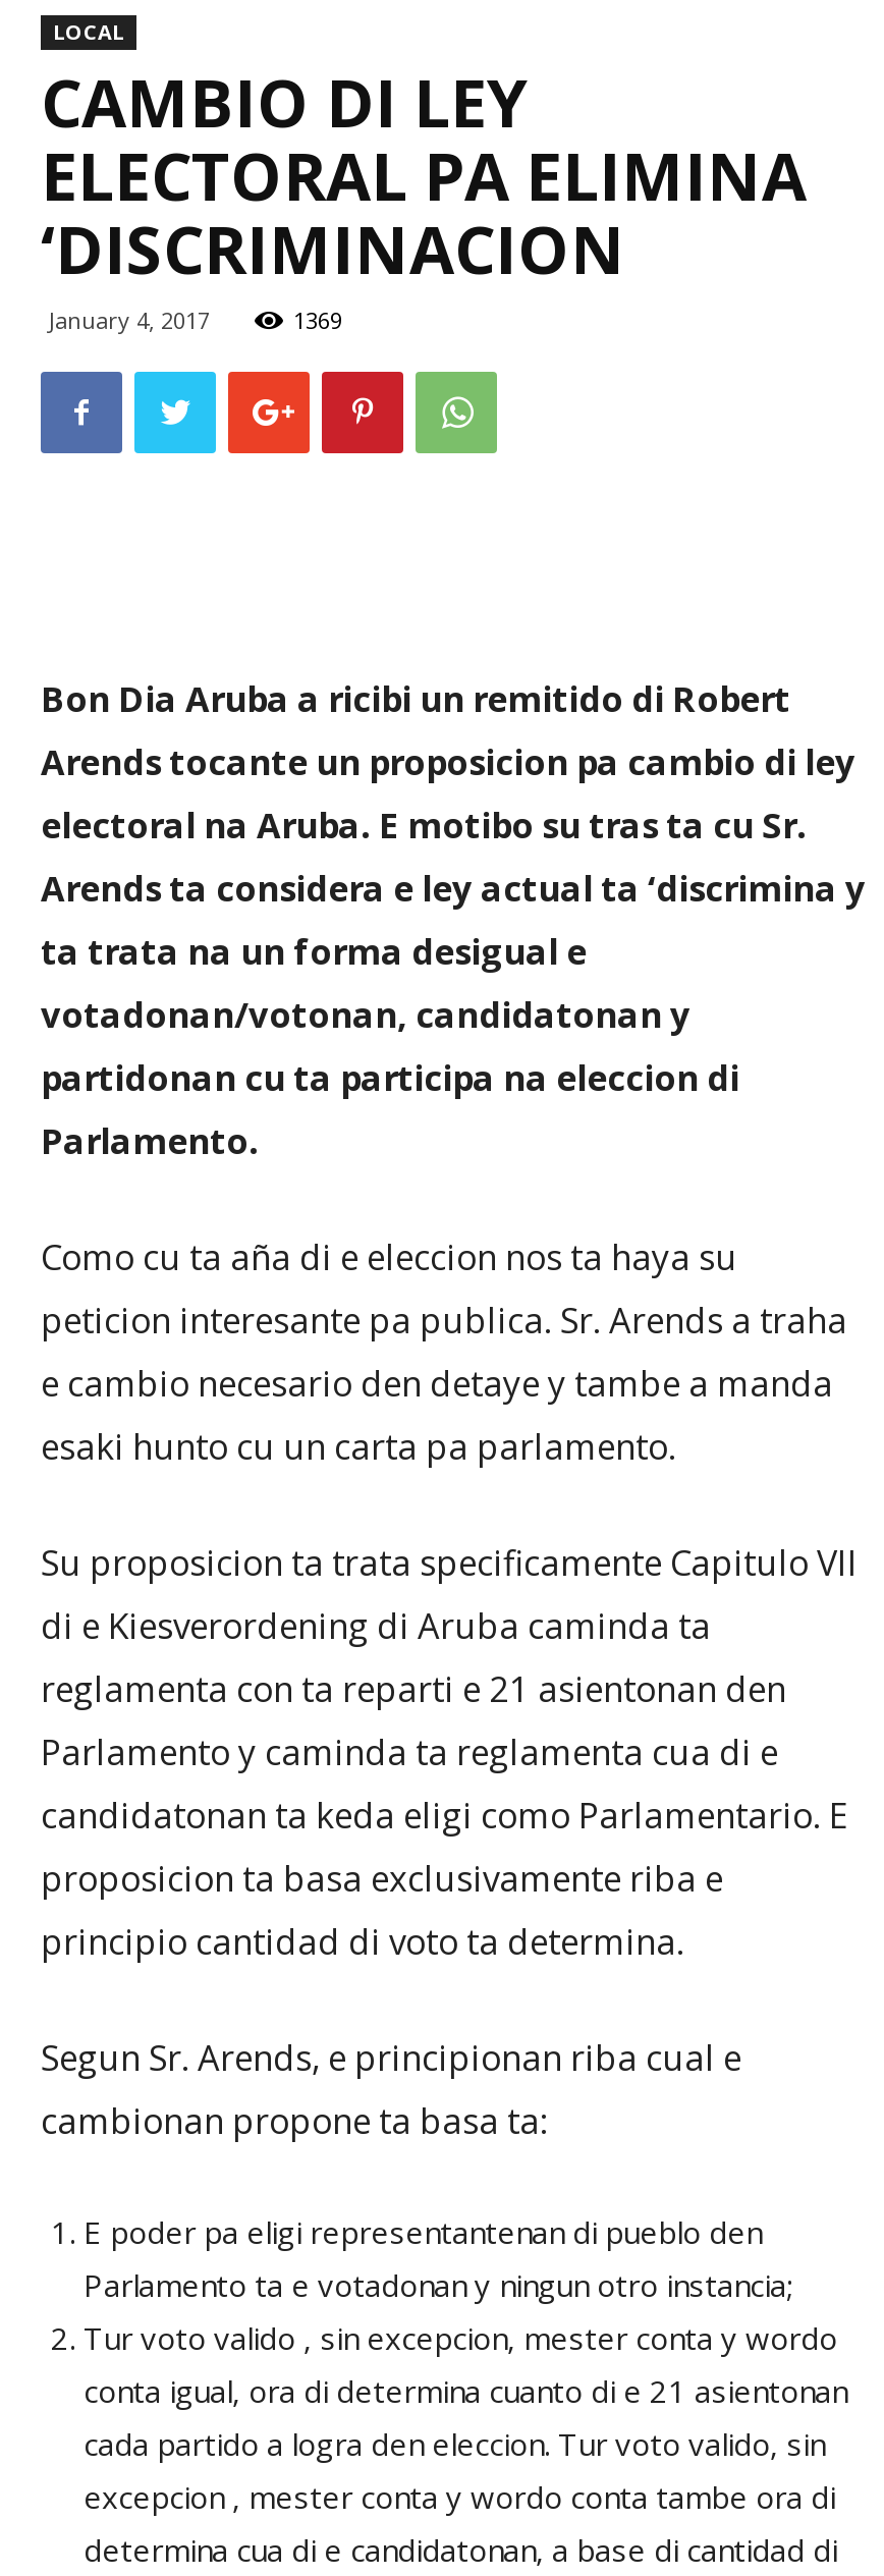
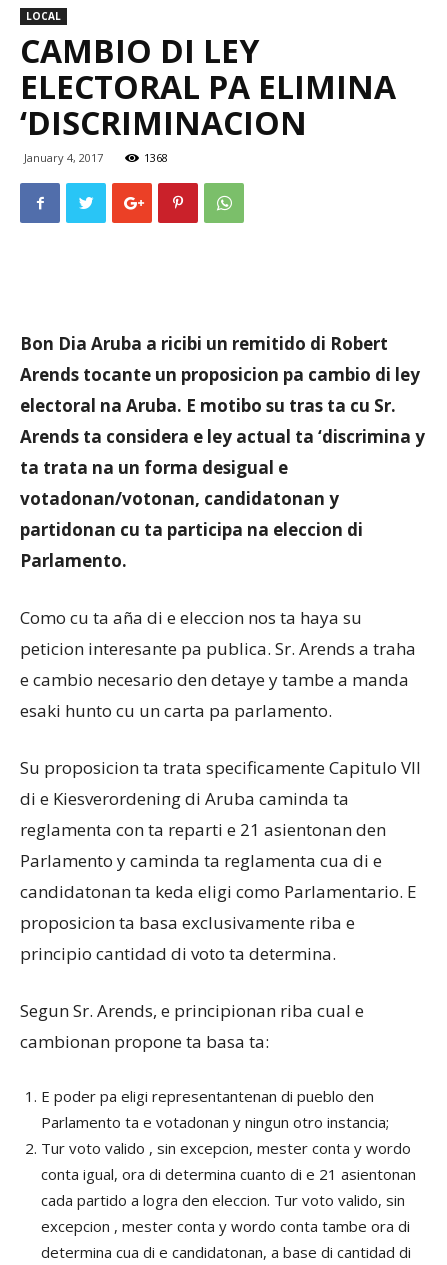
- 1369
+ 1368
